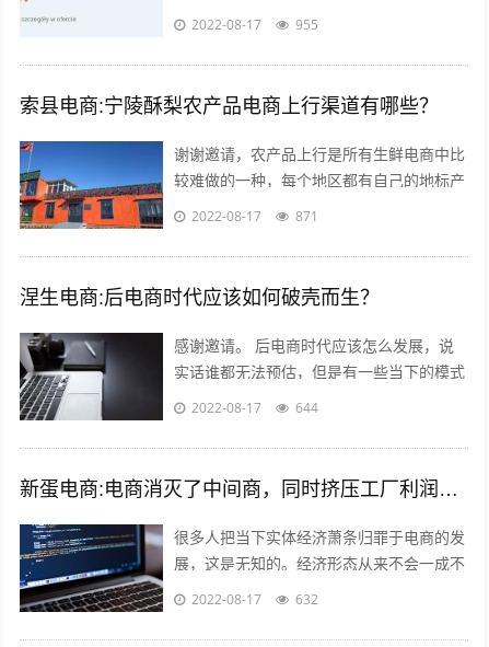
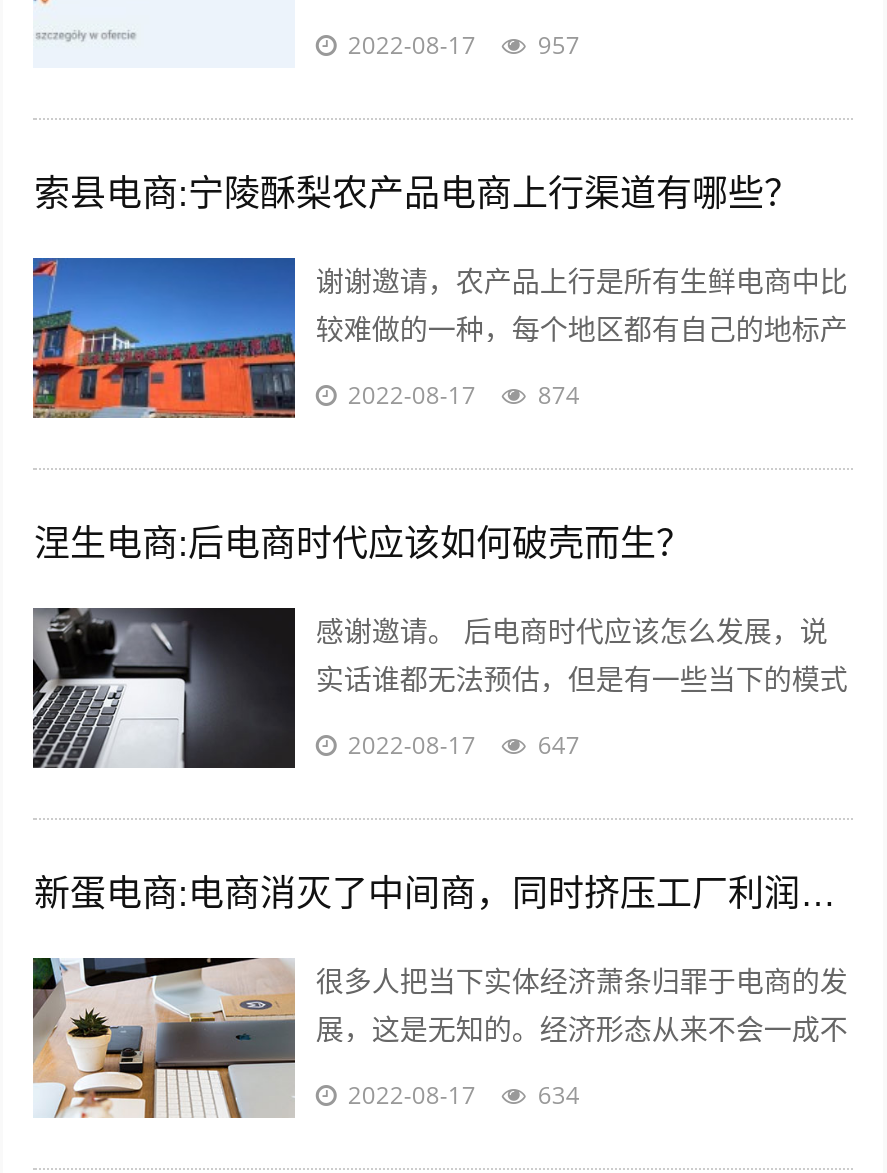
- 955
+ 957

- 871
+ 874

- 644
+ 647

- [image]
+ [image]

- 632
+ 634
